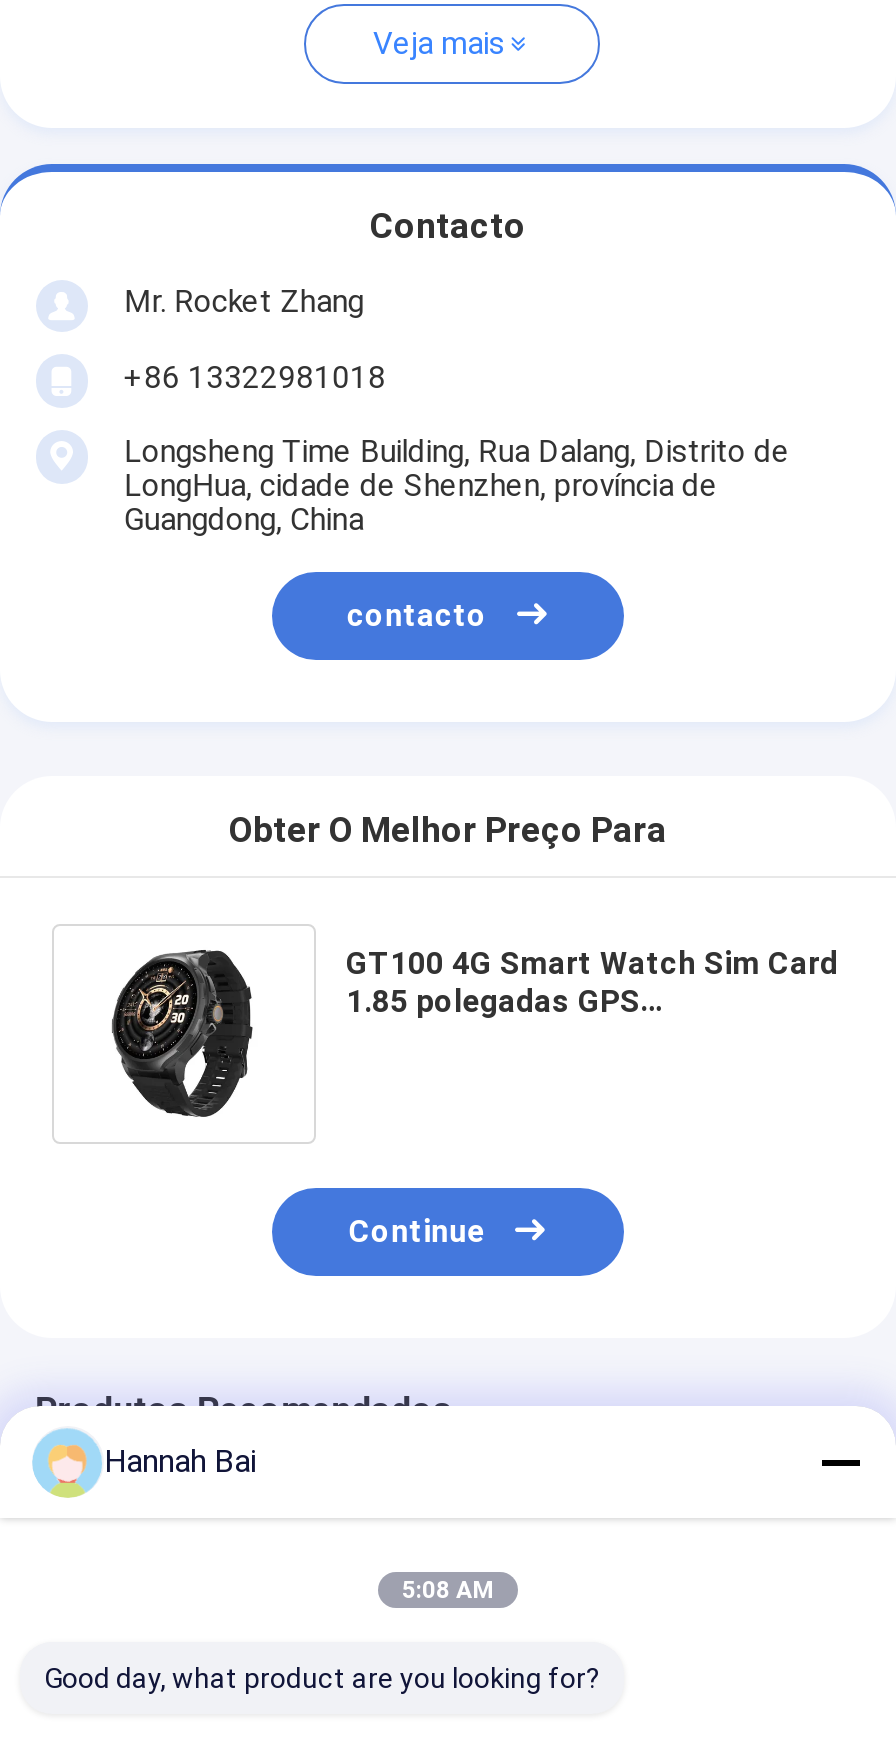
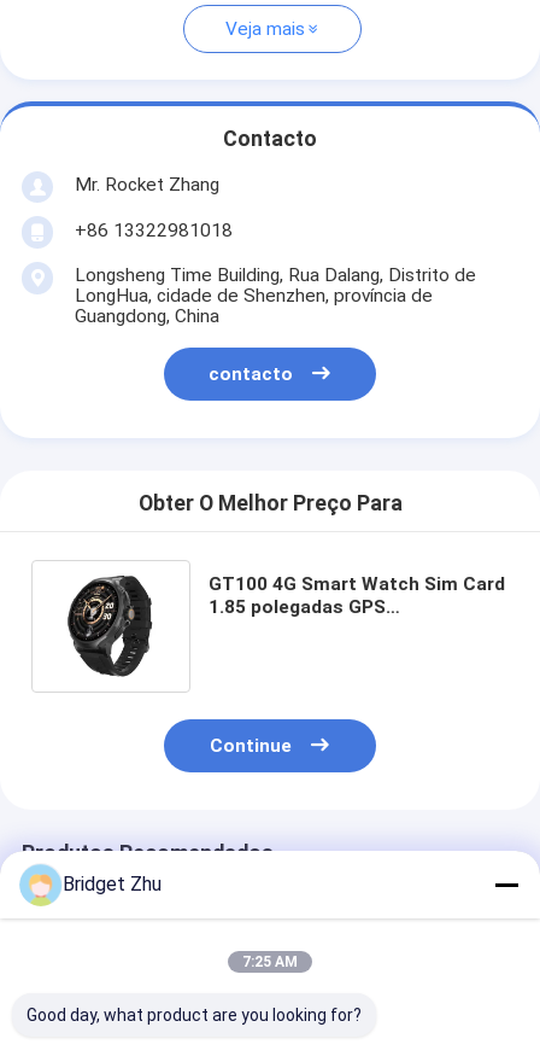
- Hannah Bai
+ Bridget Zhu

- 5:08 AM
+ 7:25 AM
